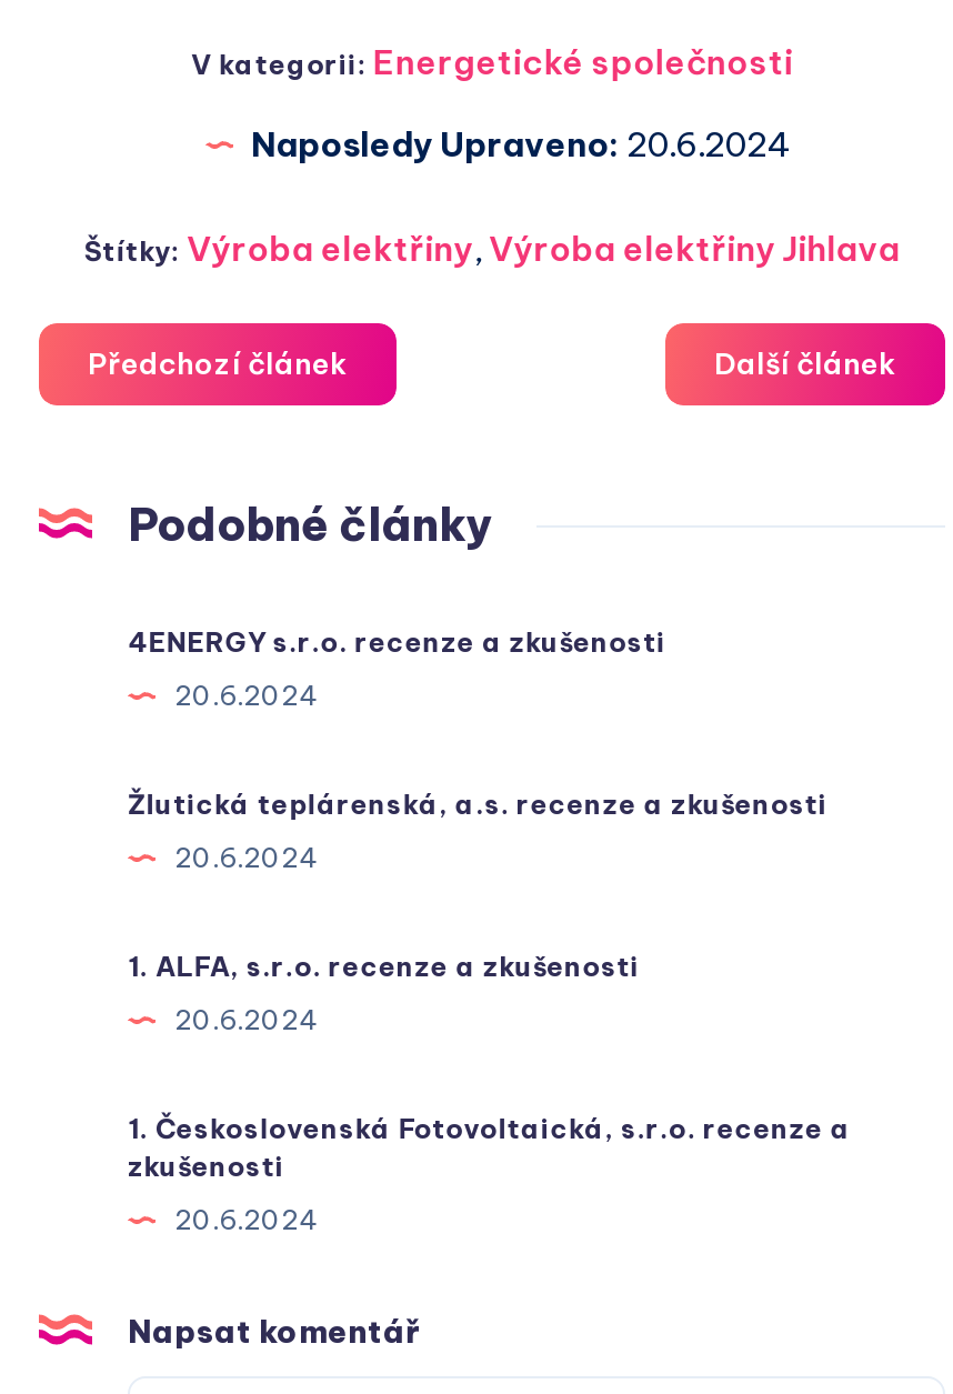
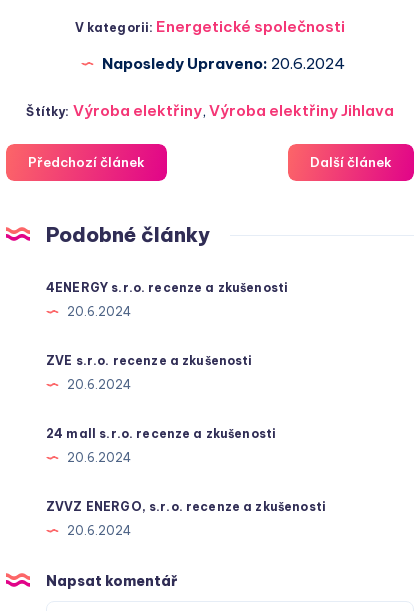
- Žlutická teplárenská, a.s. recenze a zkušenosti
+ ZVE s.r.o. recenze a zkušenosti

- 1. ALFA, s.r.o. recenze a zkušenosti
+ 24 mall s.r.o. recenze a zkušenosti

- 1. Československá Fotovoltaická, s.r.o. recenze a
- zkušenosti
+ ZVVZ ENERGO, s.r.o. recenze a zkušenosti
